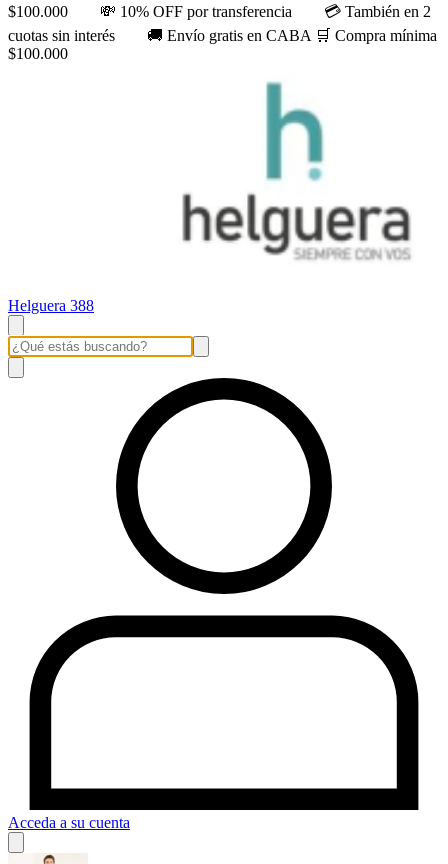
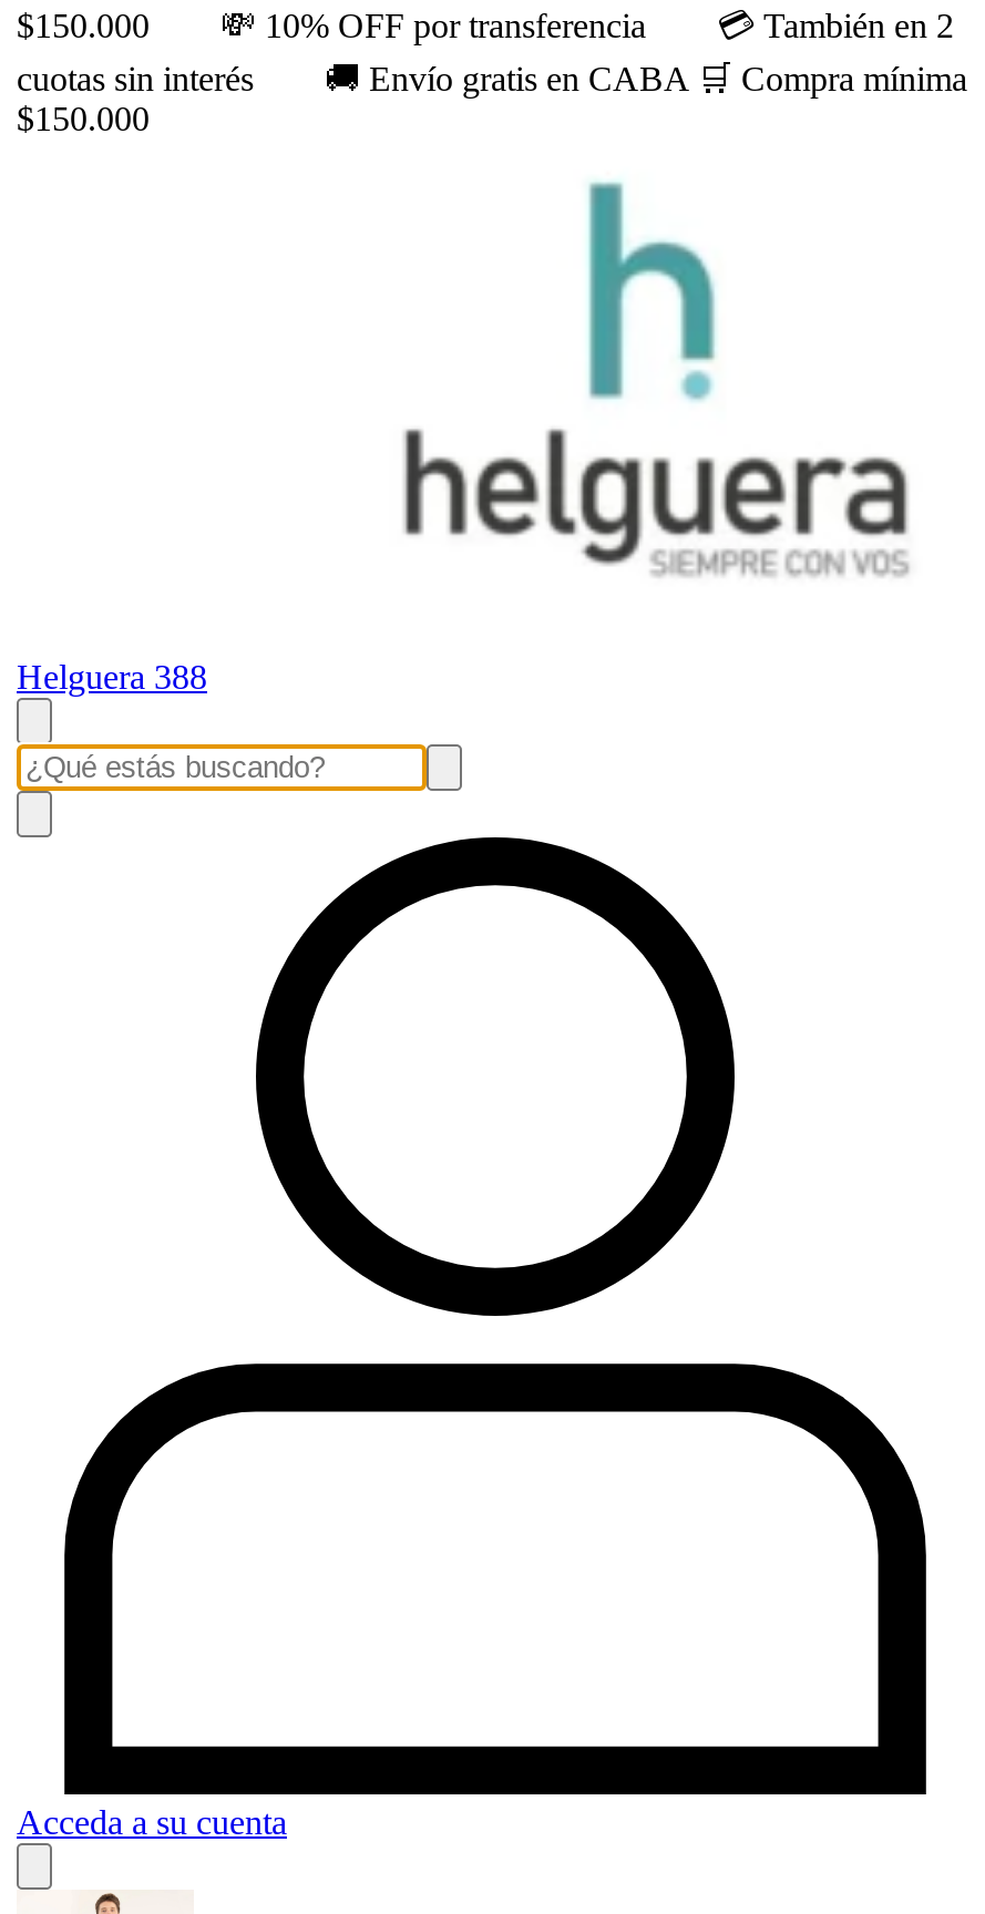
- $100.000
+ $150.000

- $100.000
+ $150.000
